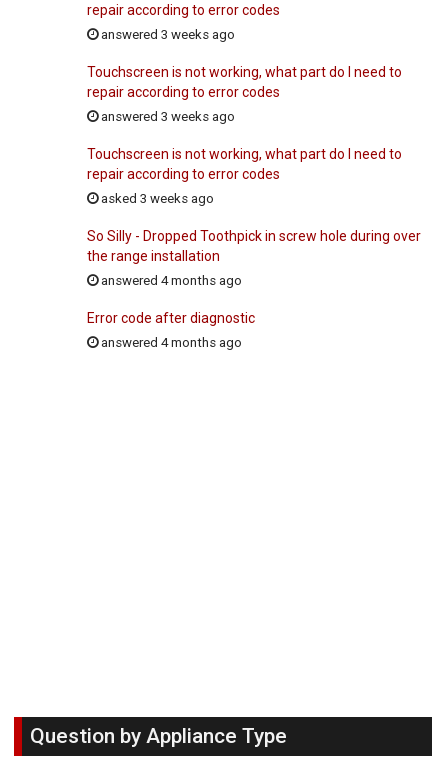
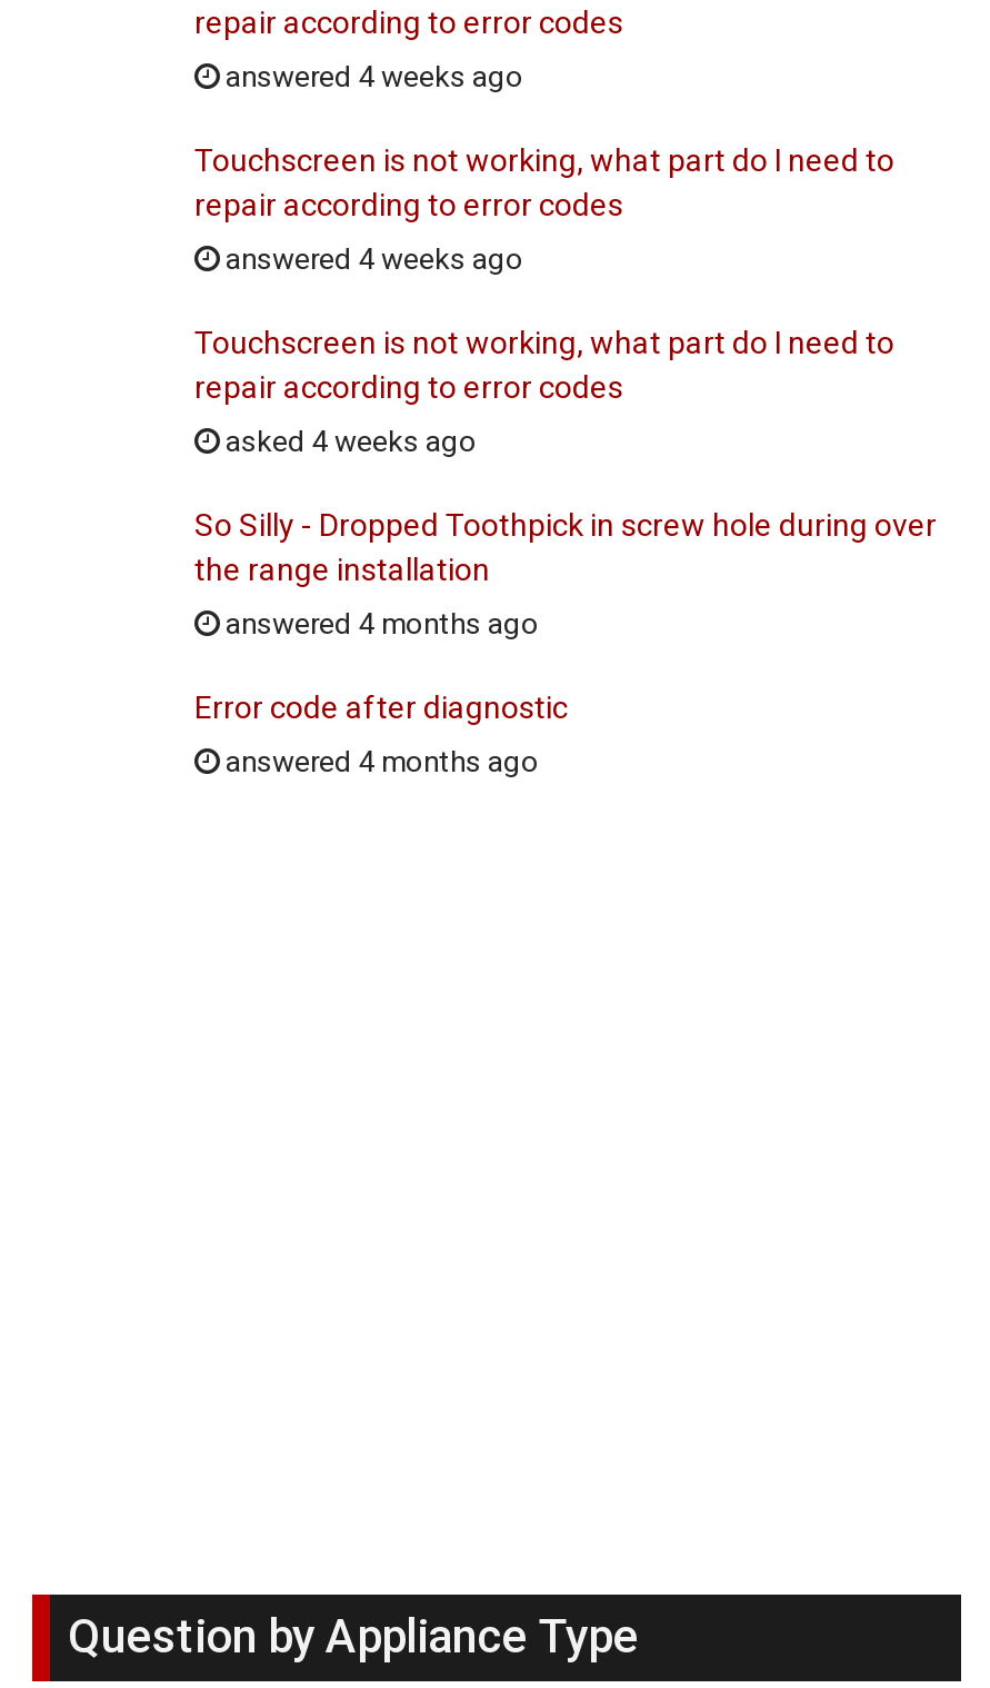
- answered 3 weeks ago
+ answered 4 weeks ago

- answered 3 weeks ago
+ answered 4 weeks ago

- asked 3 weeks ago
+ asked 4 weeks ago
